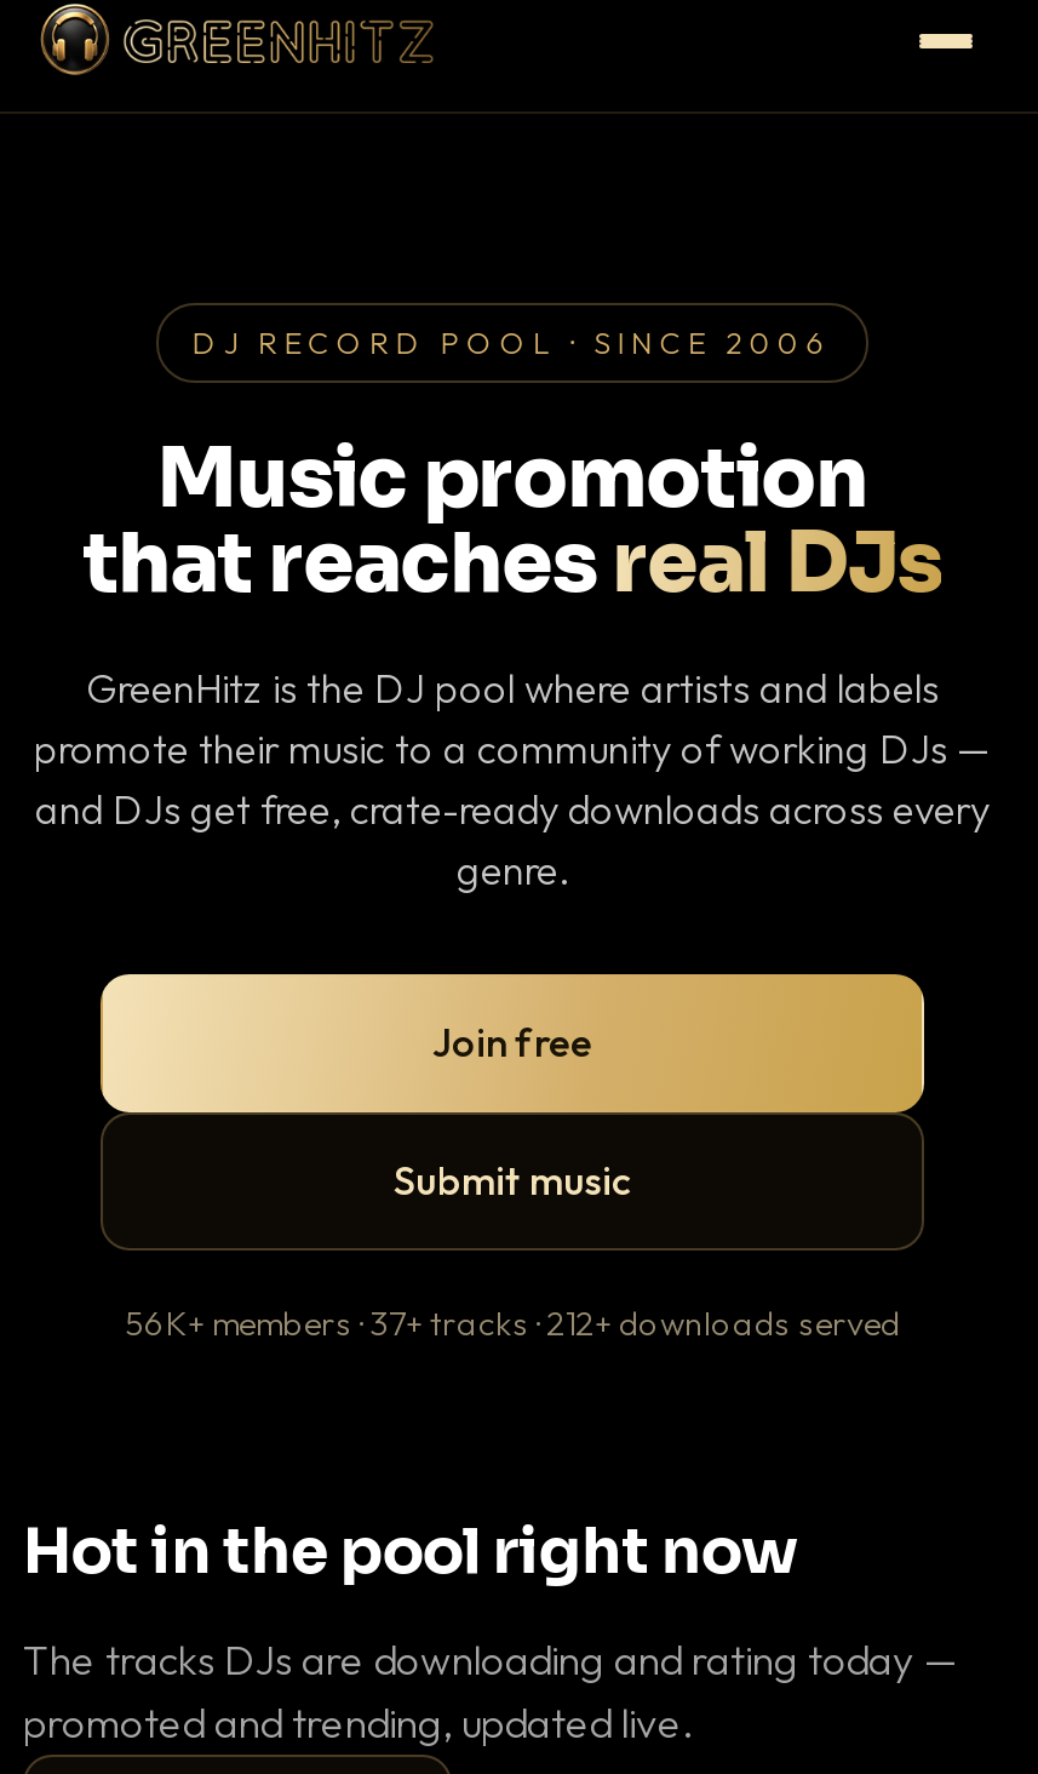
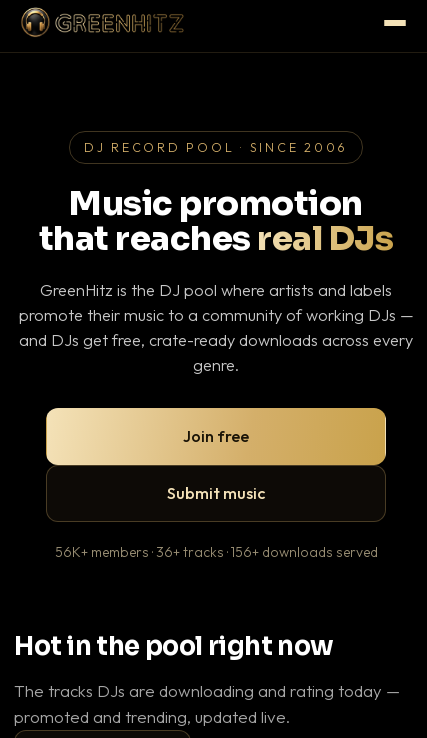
- 56K+ members · 37+ tracks · 212+ downloads served
+ 56K+ members · 36+ tracks · 156+ downloads served
